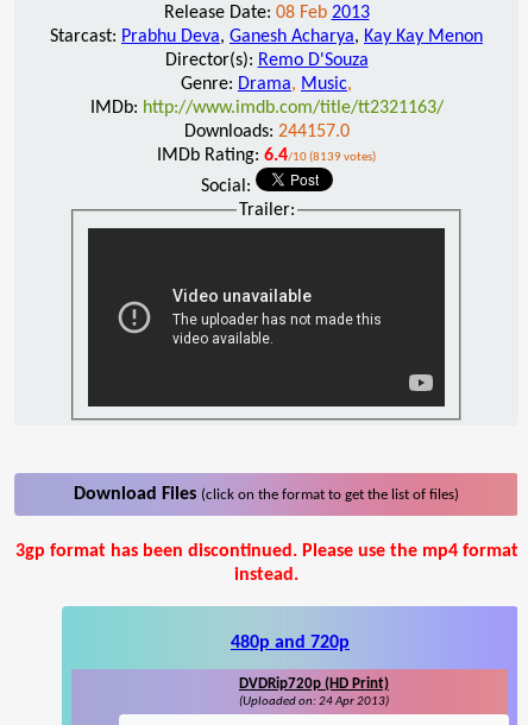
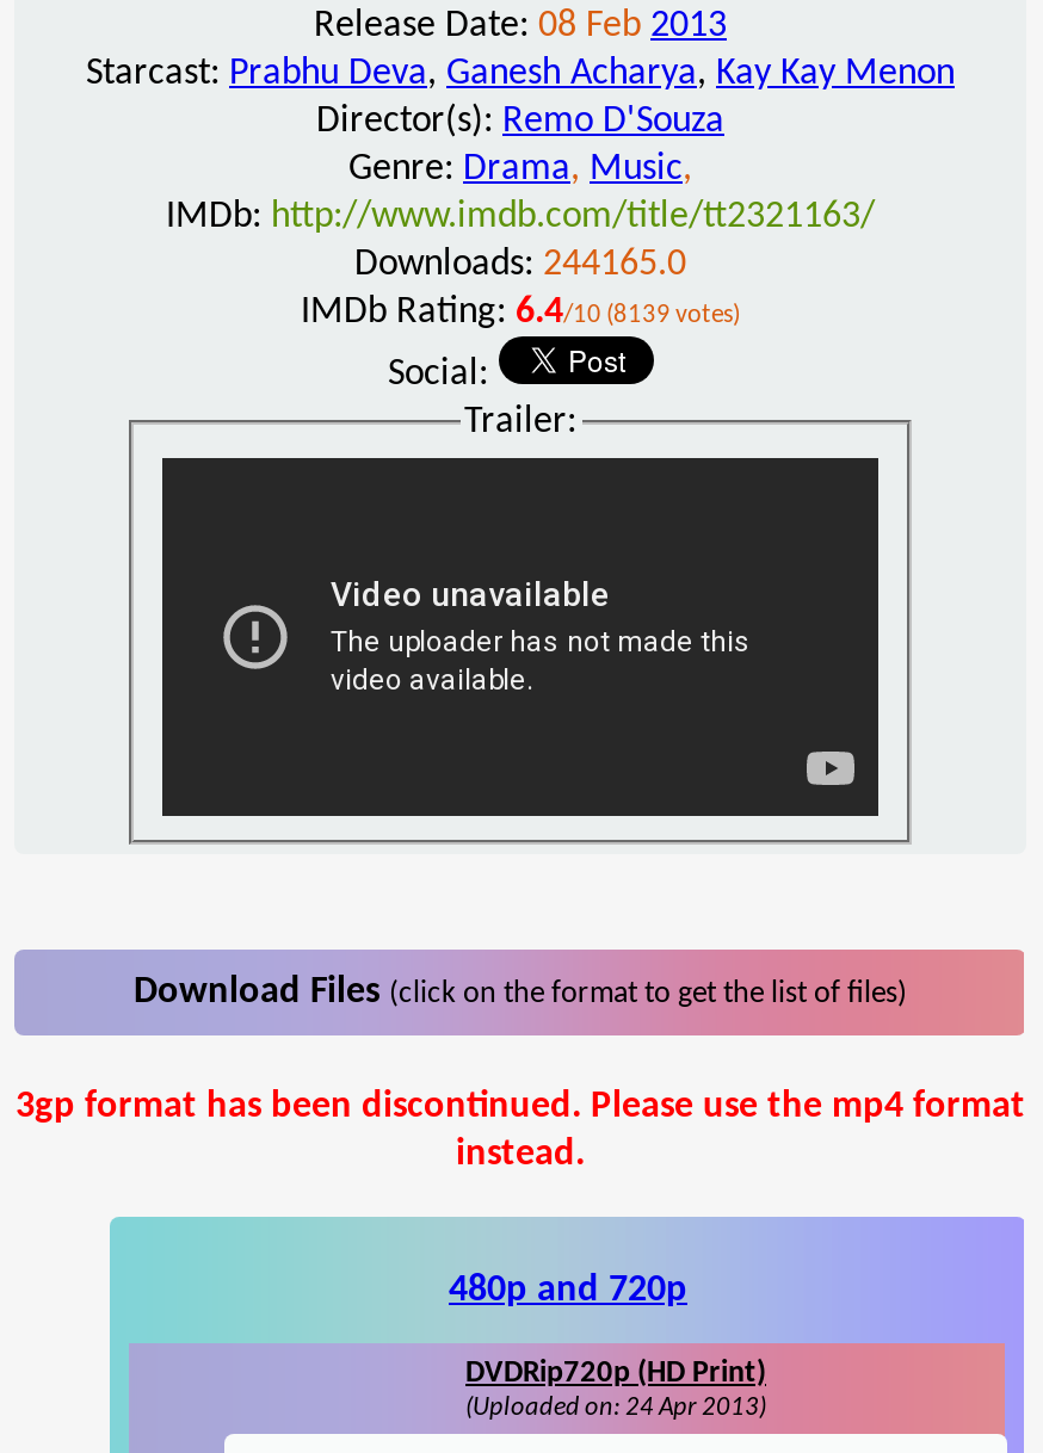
- Downloads: 244157.0
+ Downloads: 244165.0
